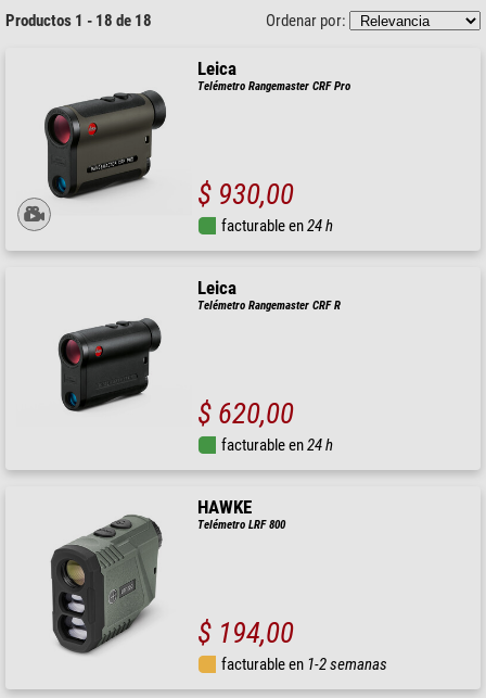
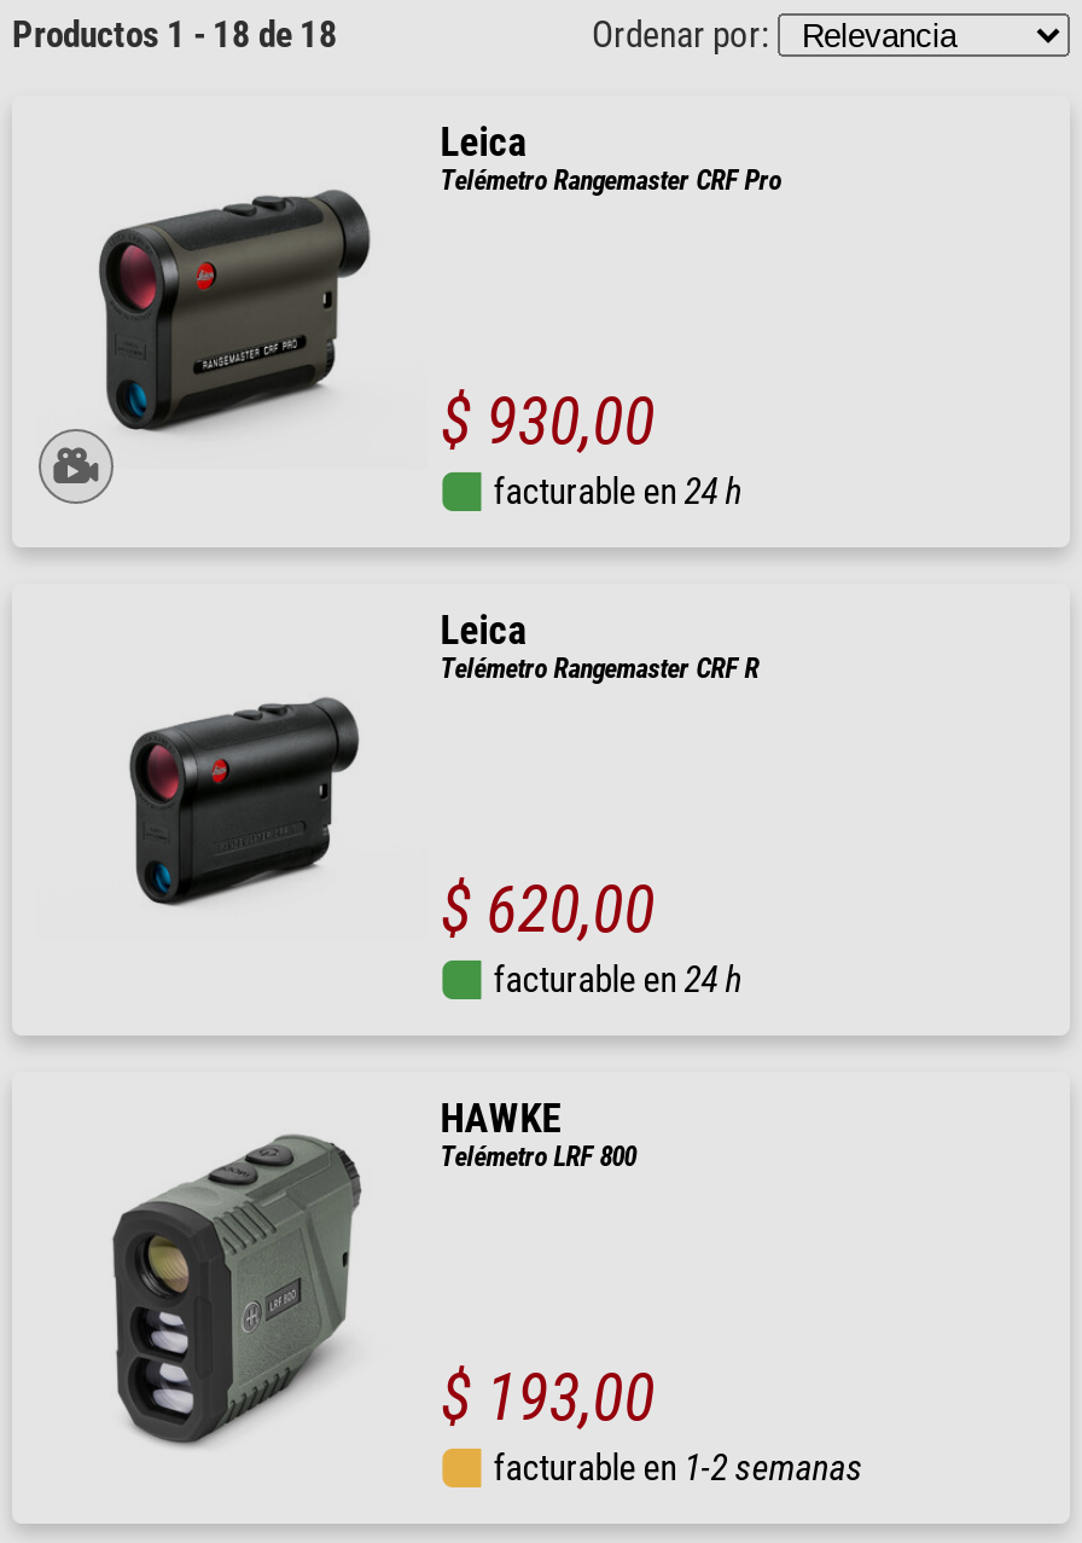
- $ 194,00
+ $ 193,00
